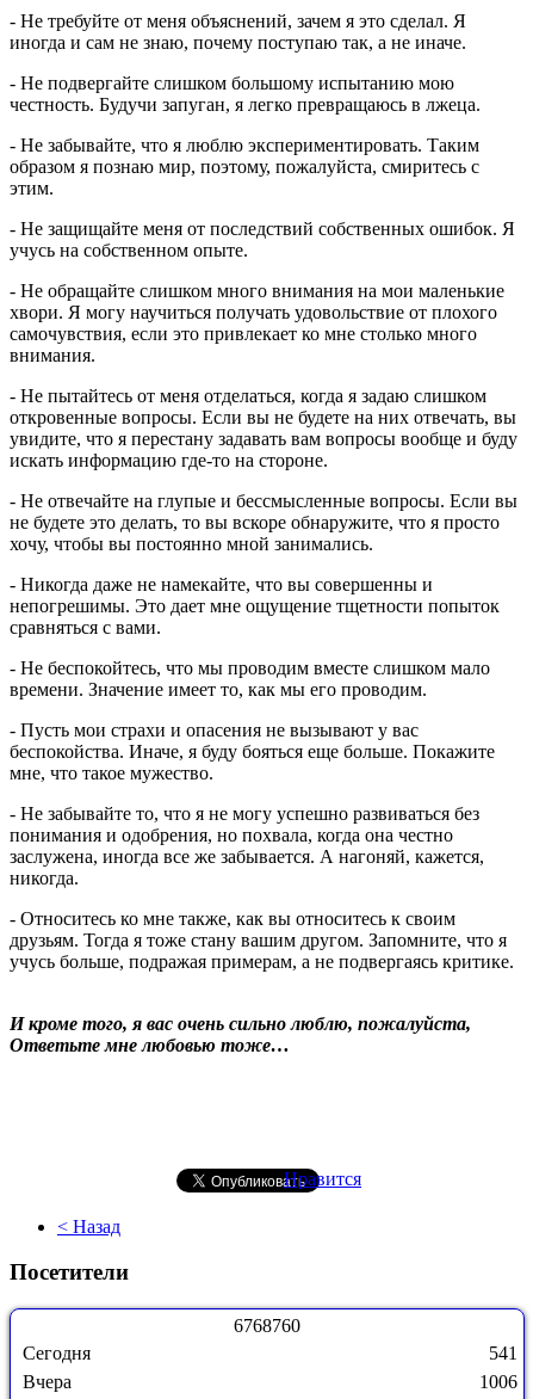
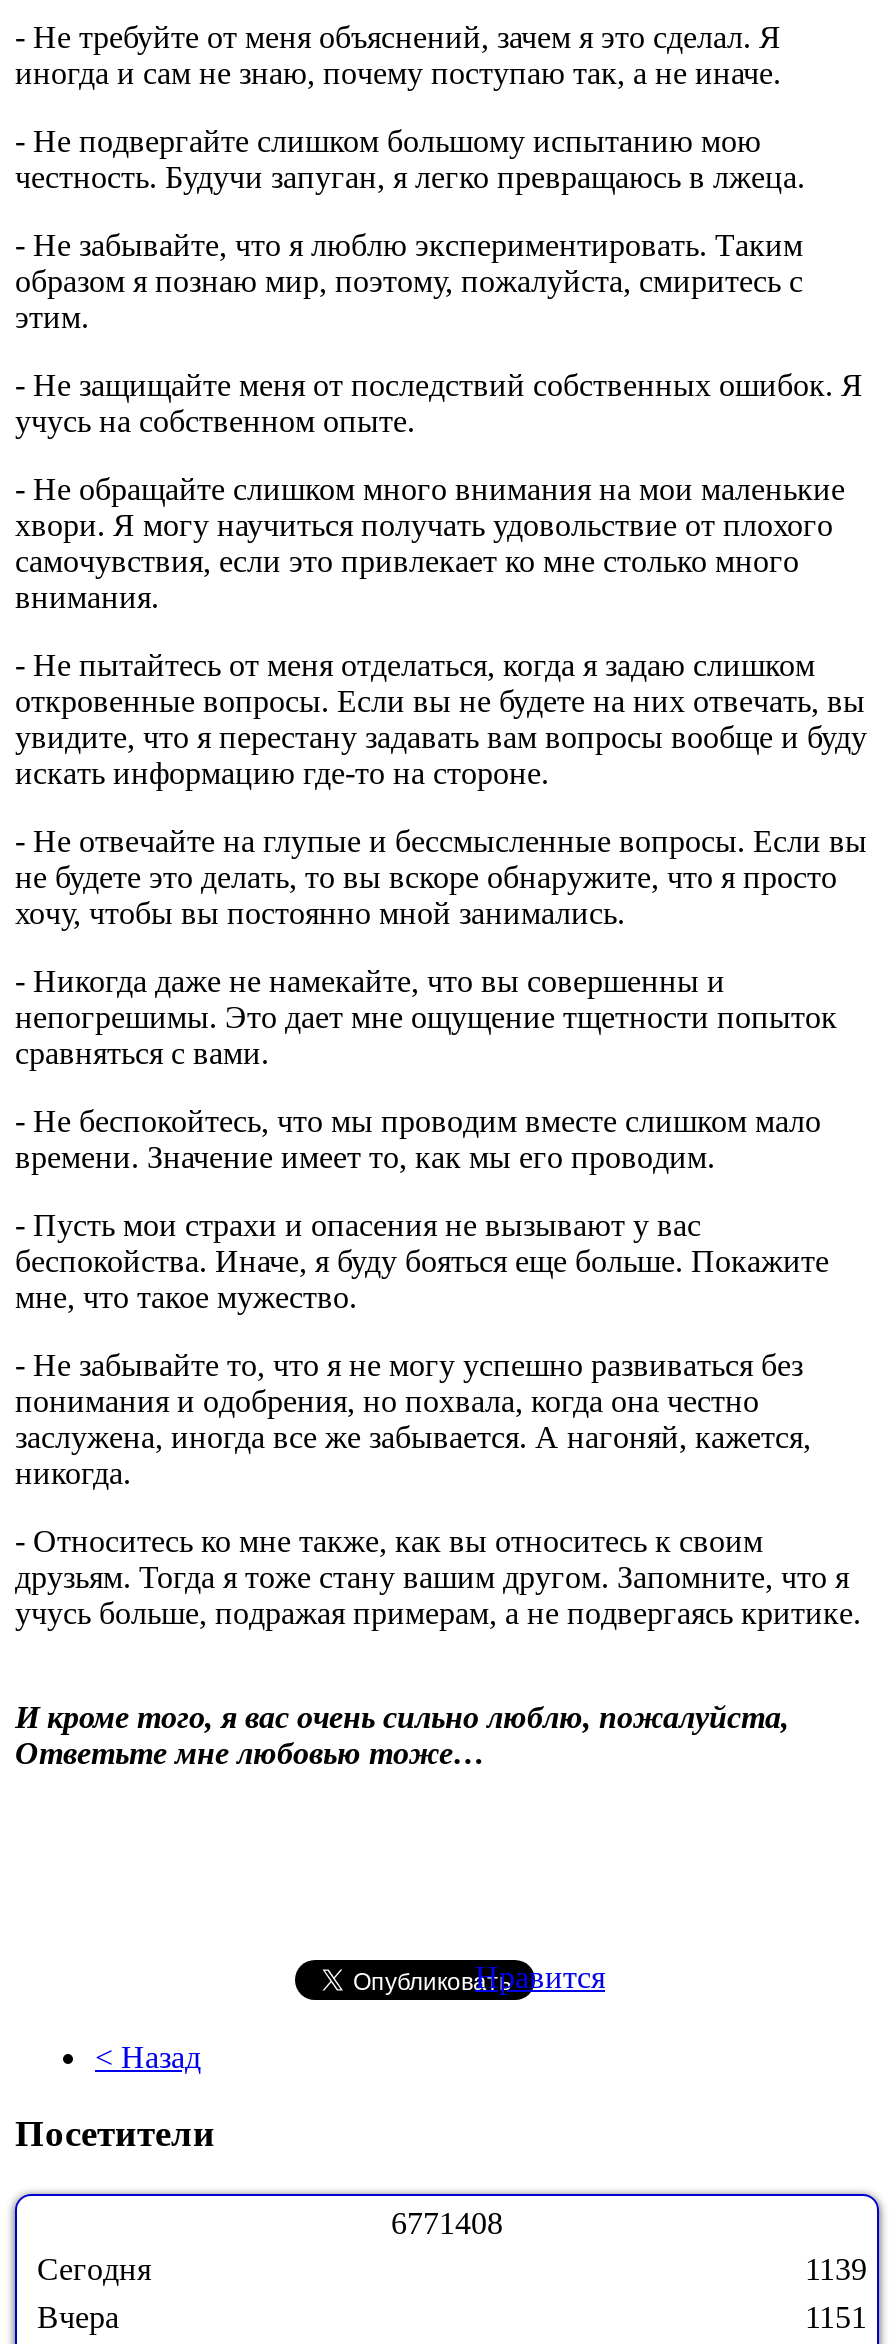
- 6768 760
+ 6771 408

- 541
+ 1139

- 1006
+ 1151
